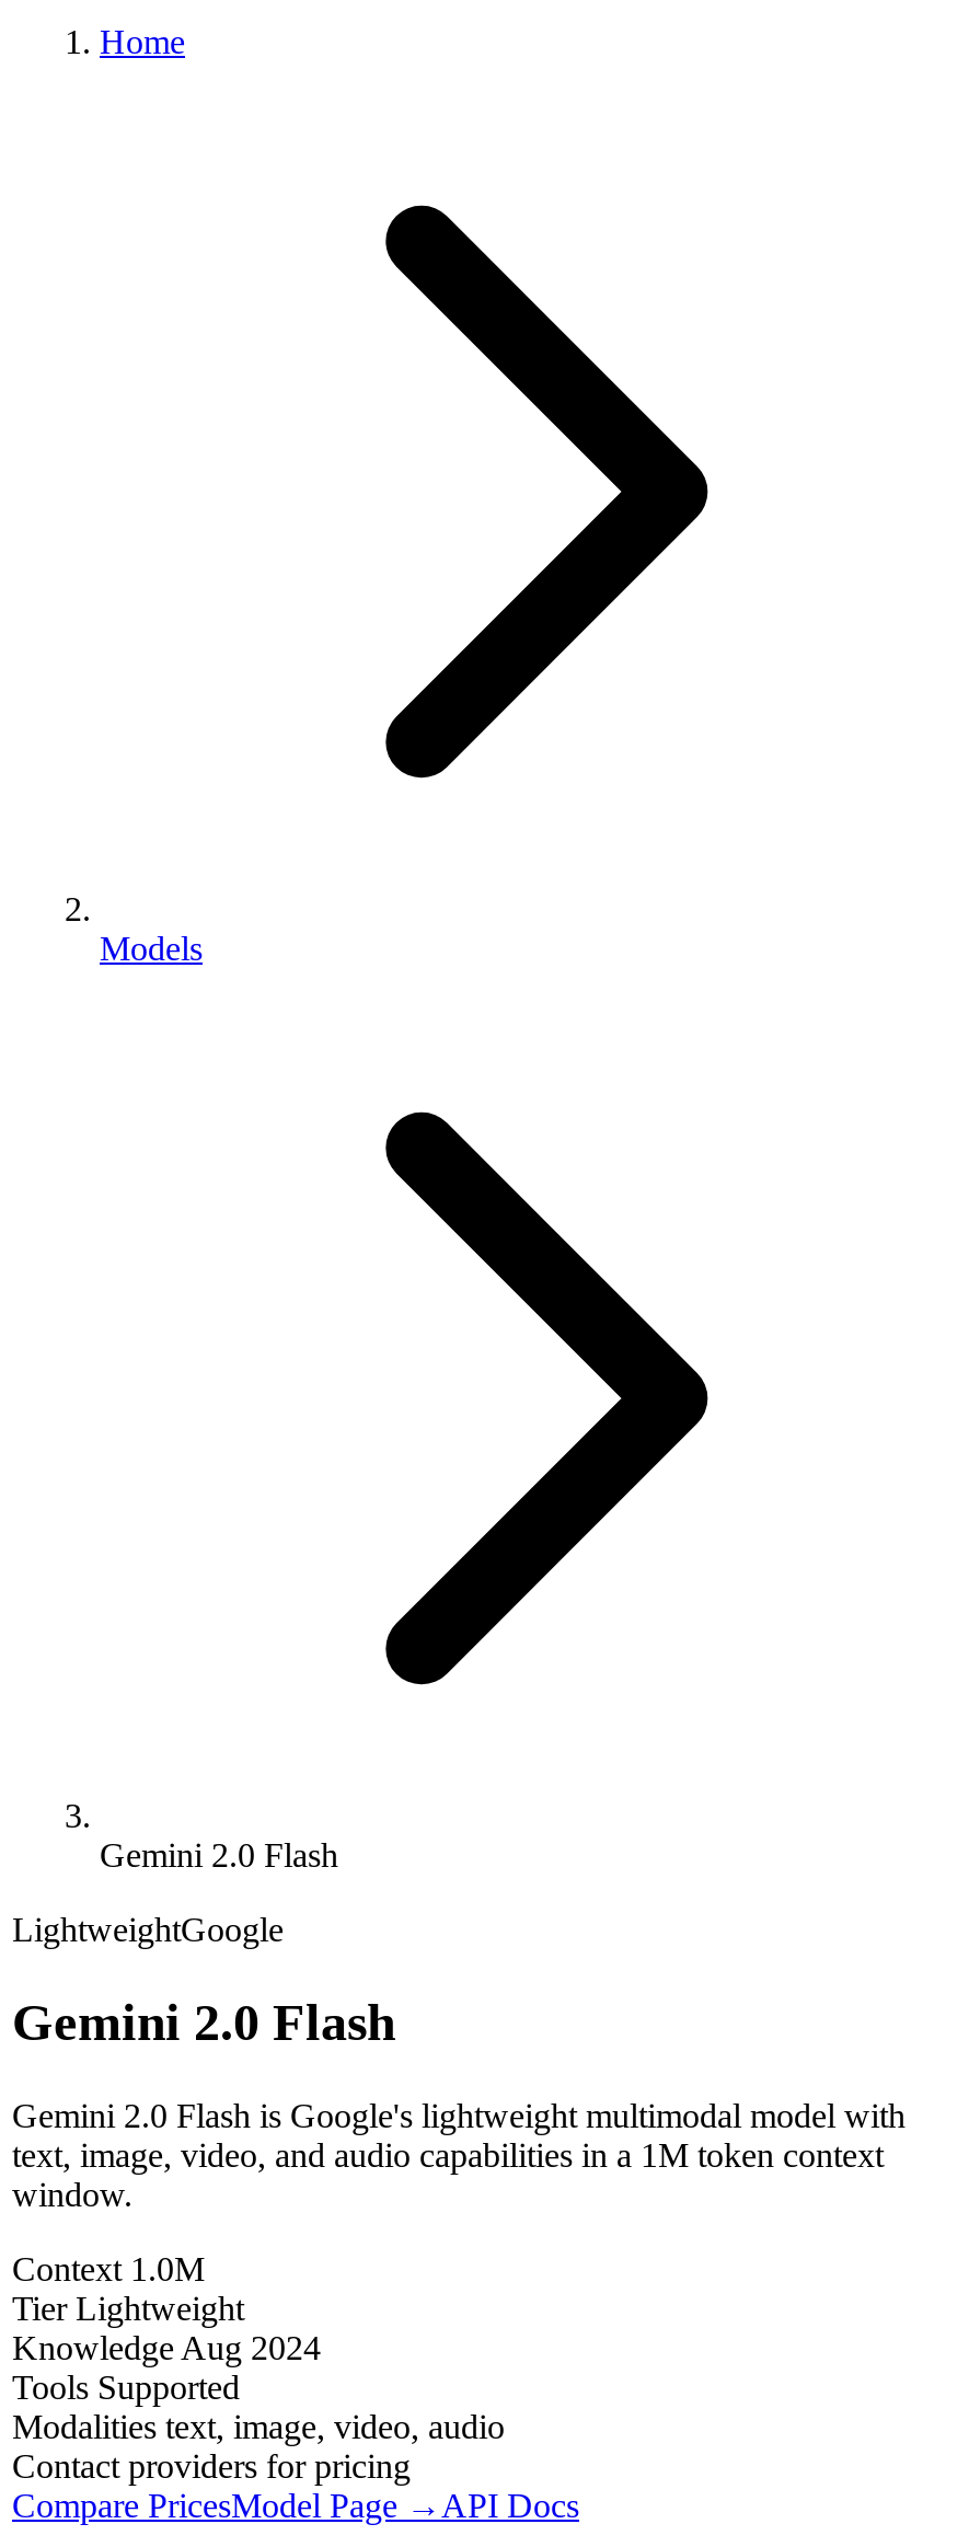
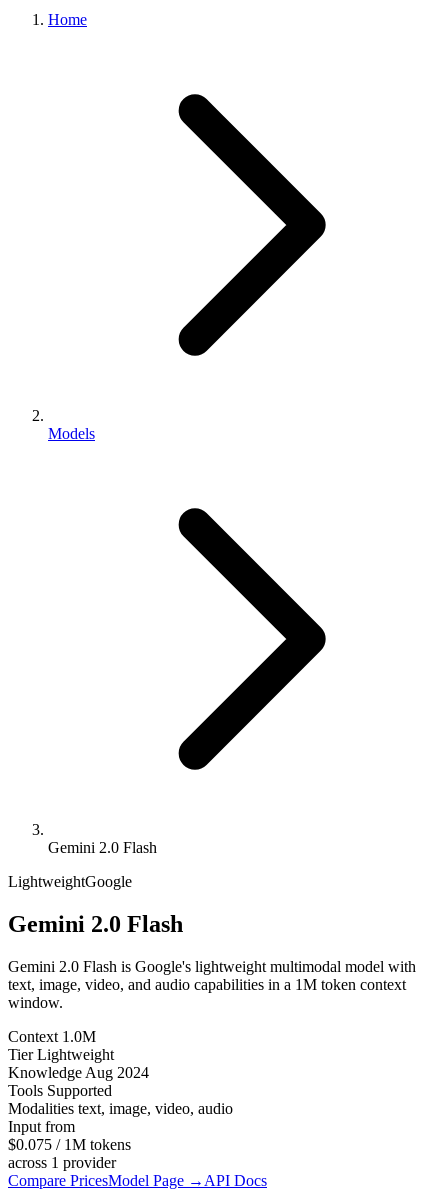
- Contact providers for pricing
+ Input from
+ $0.075 / 1M tokens
+ across 1 provider
